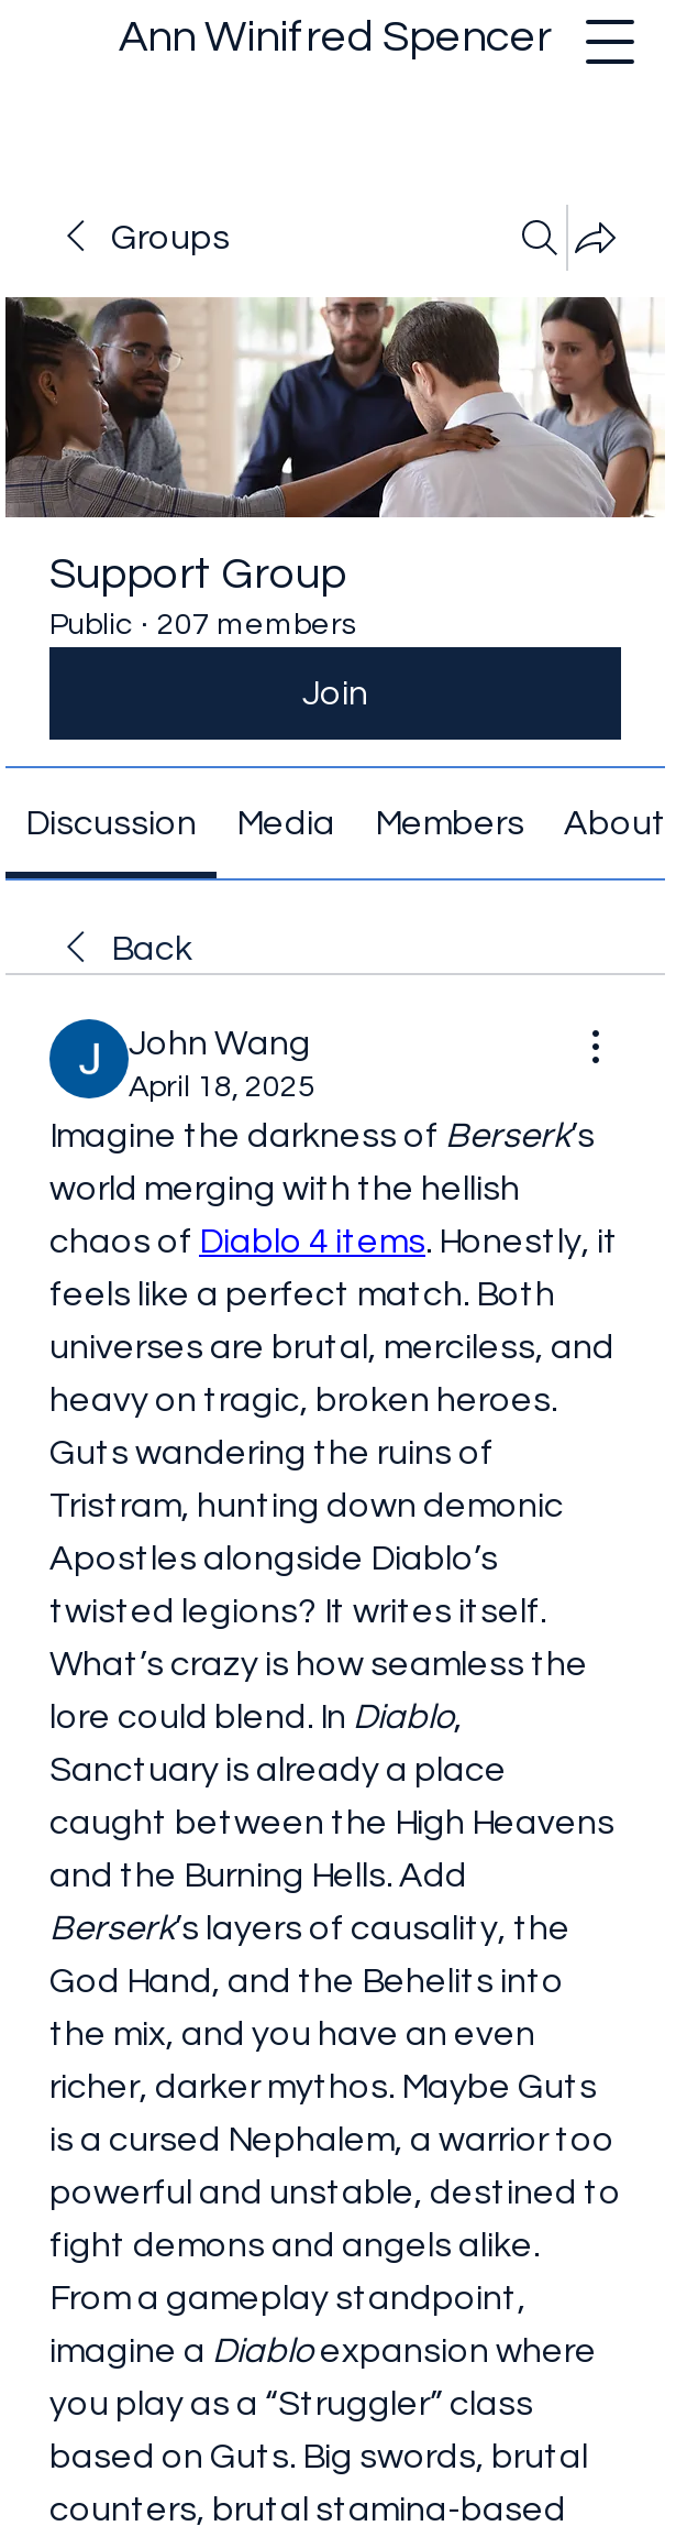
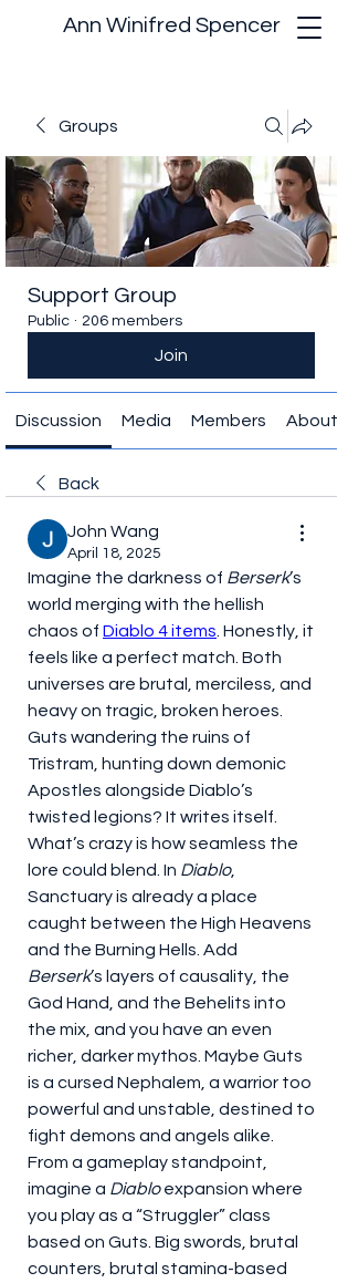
- Public · 207 members
+ Public · 206 members
